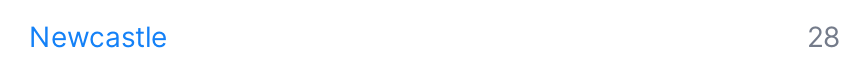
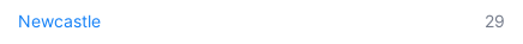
- 28
+ 29
